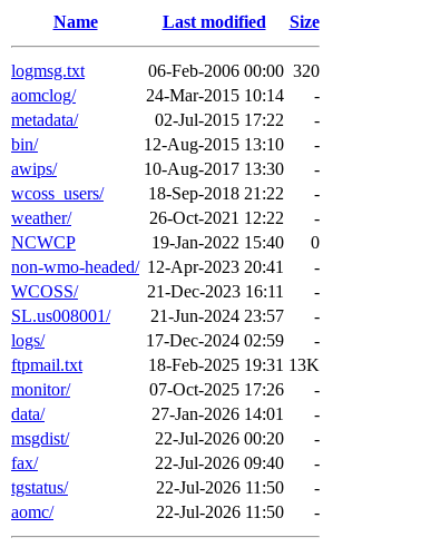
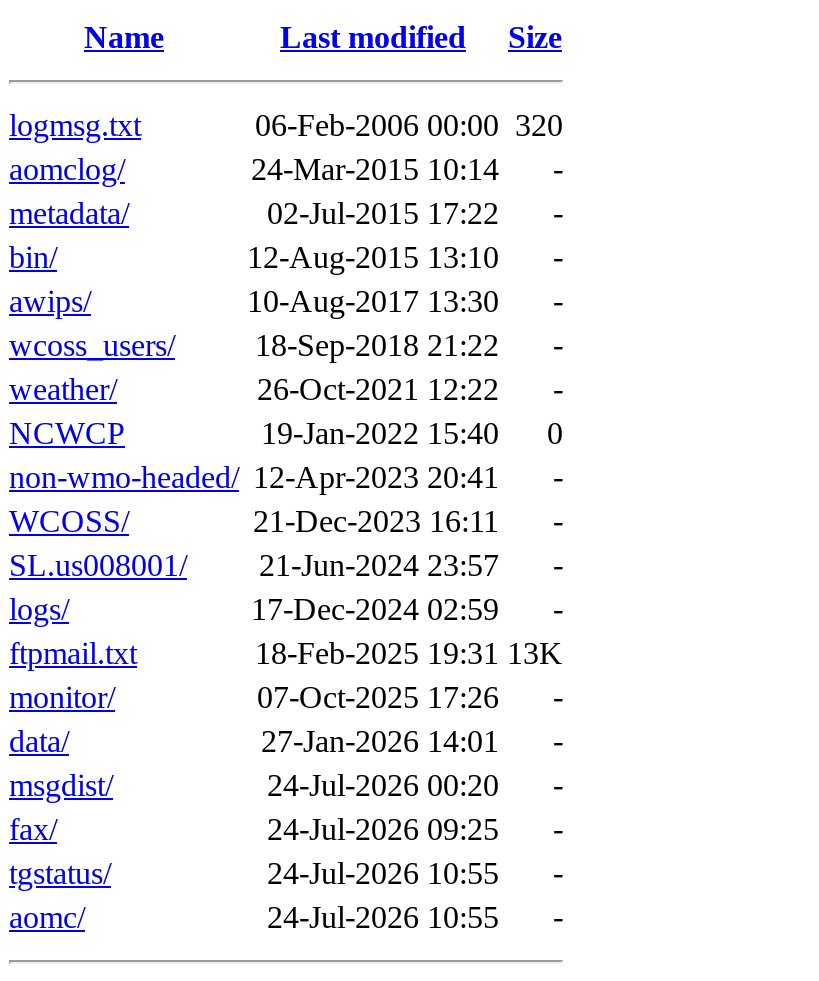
- 22-Jul-2026 00:20
+ 24-Jul-2026 00:20

- 22-Jul-2026 09:40
+ 24-Jul-2026 09:25

- 22-Jul-2026 11:50
+ 24-Jul-2026 10:55

- 22-Jul-2026 11:50
+ 24-Jul-2026 10:55
